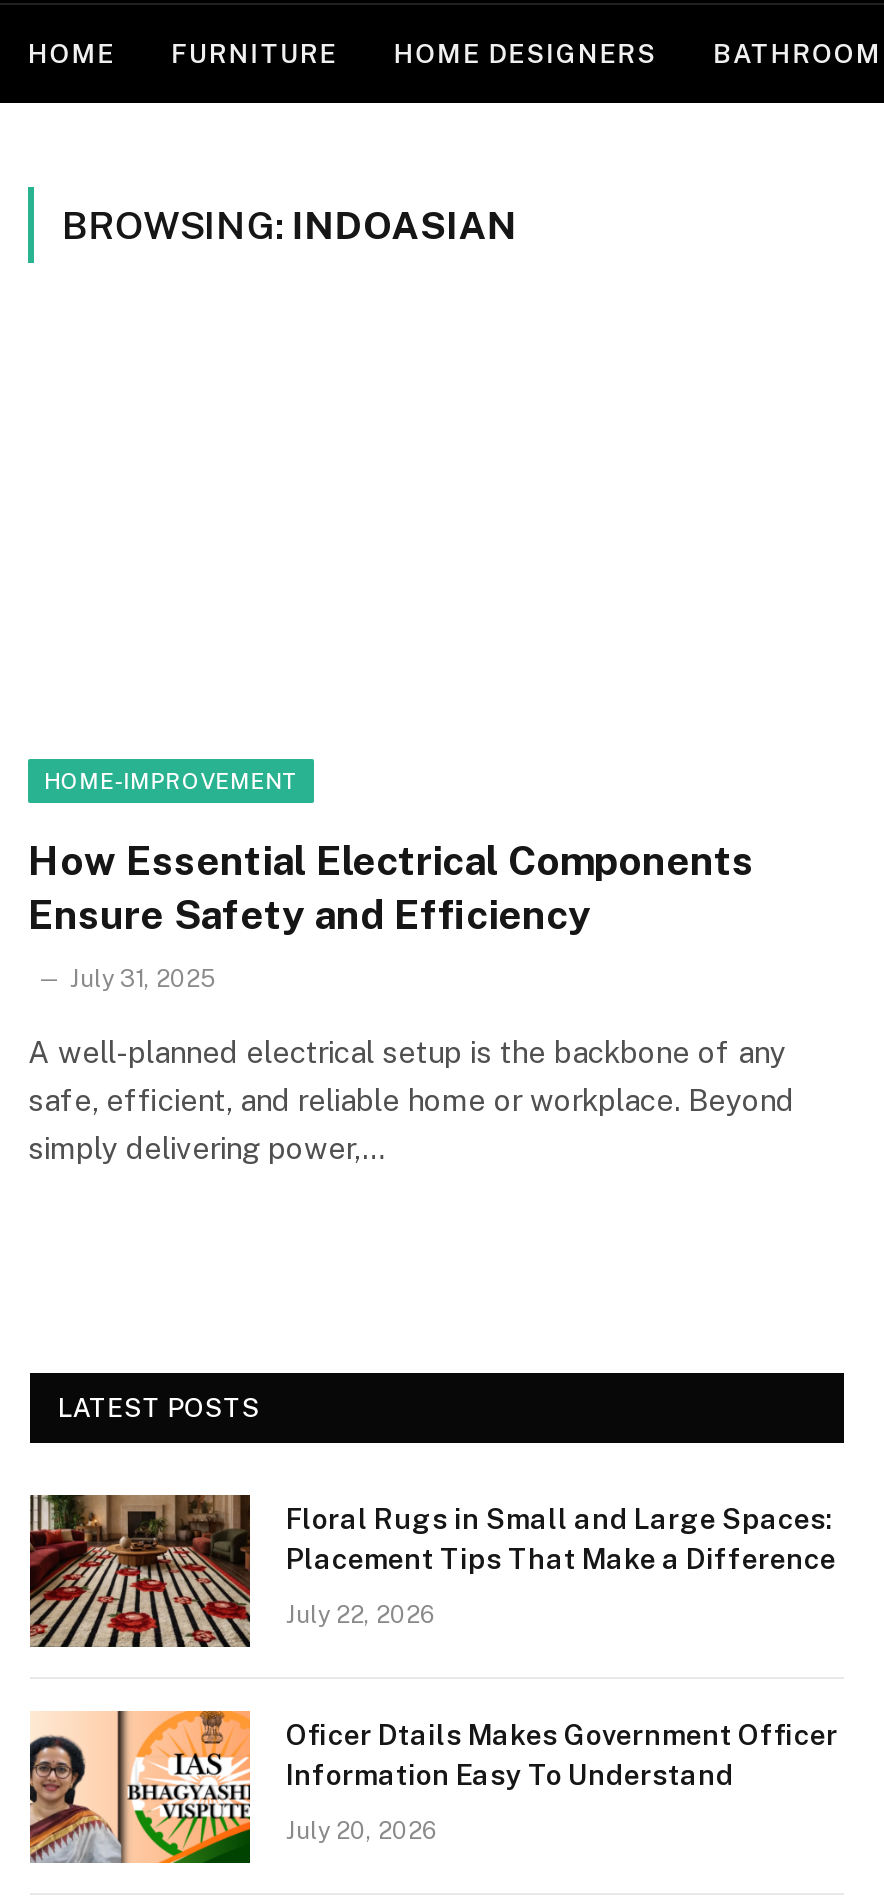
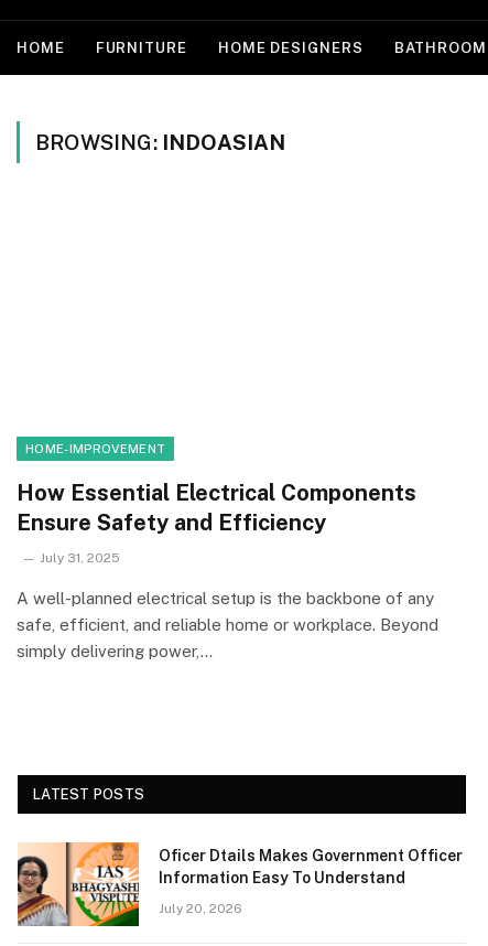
- [image]
- Floral Rugs in Small and Large Spaces:
- Placement Tips That Make a Difference
- July 22, 2026
